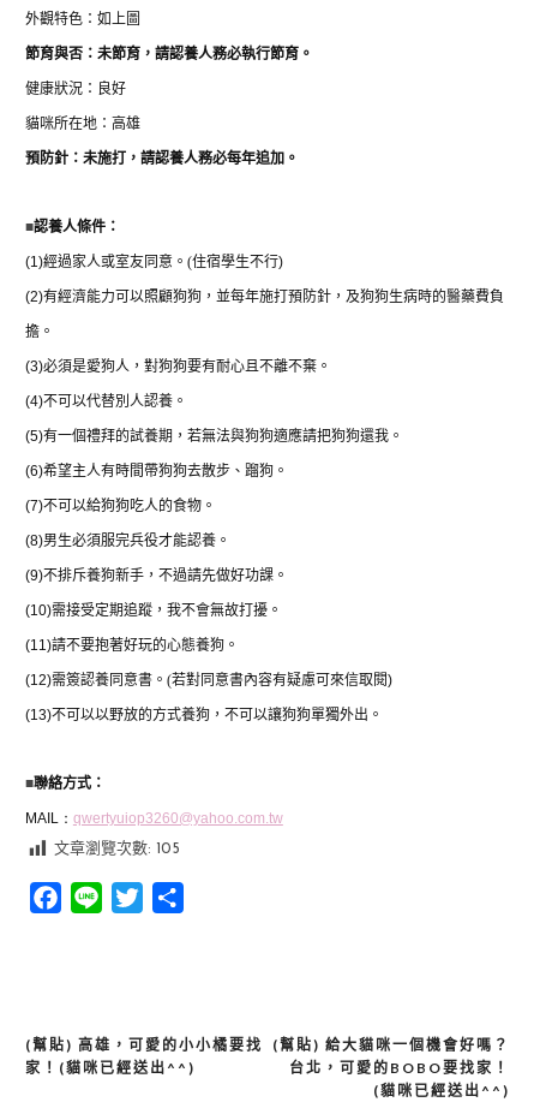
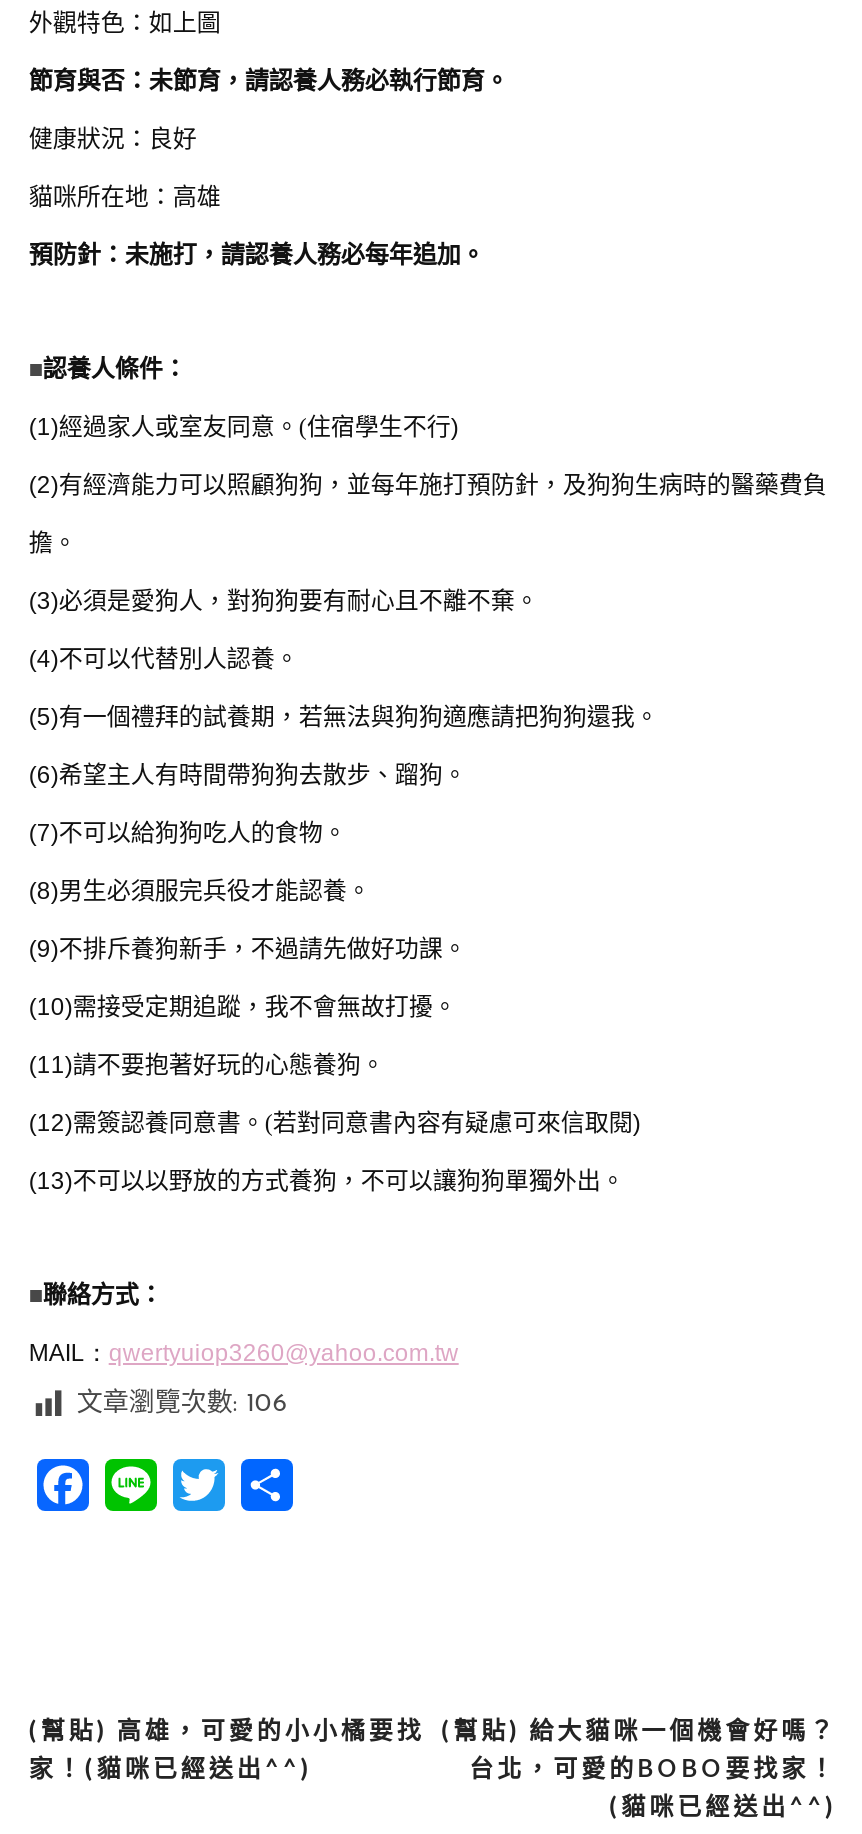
- 文章瀏覽次數: 105
+ 文章瀏覽次數: 106
